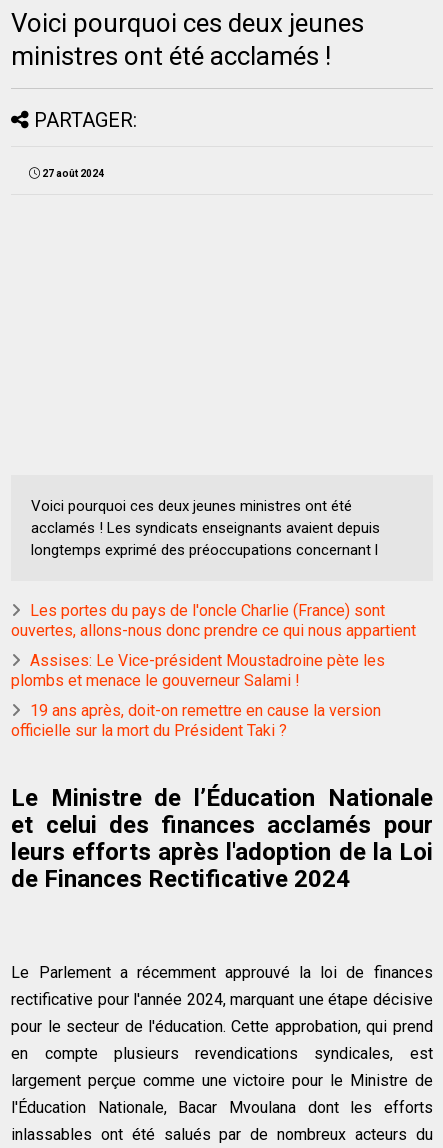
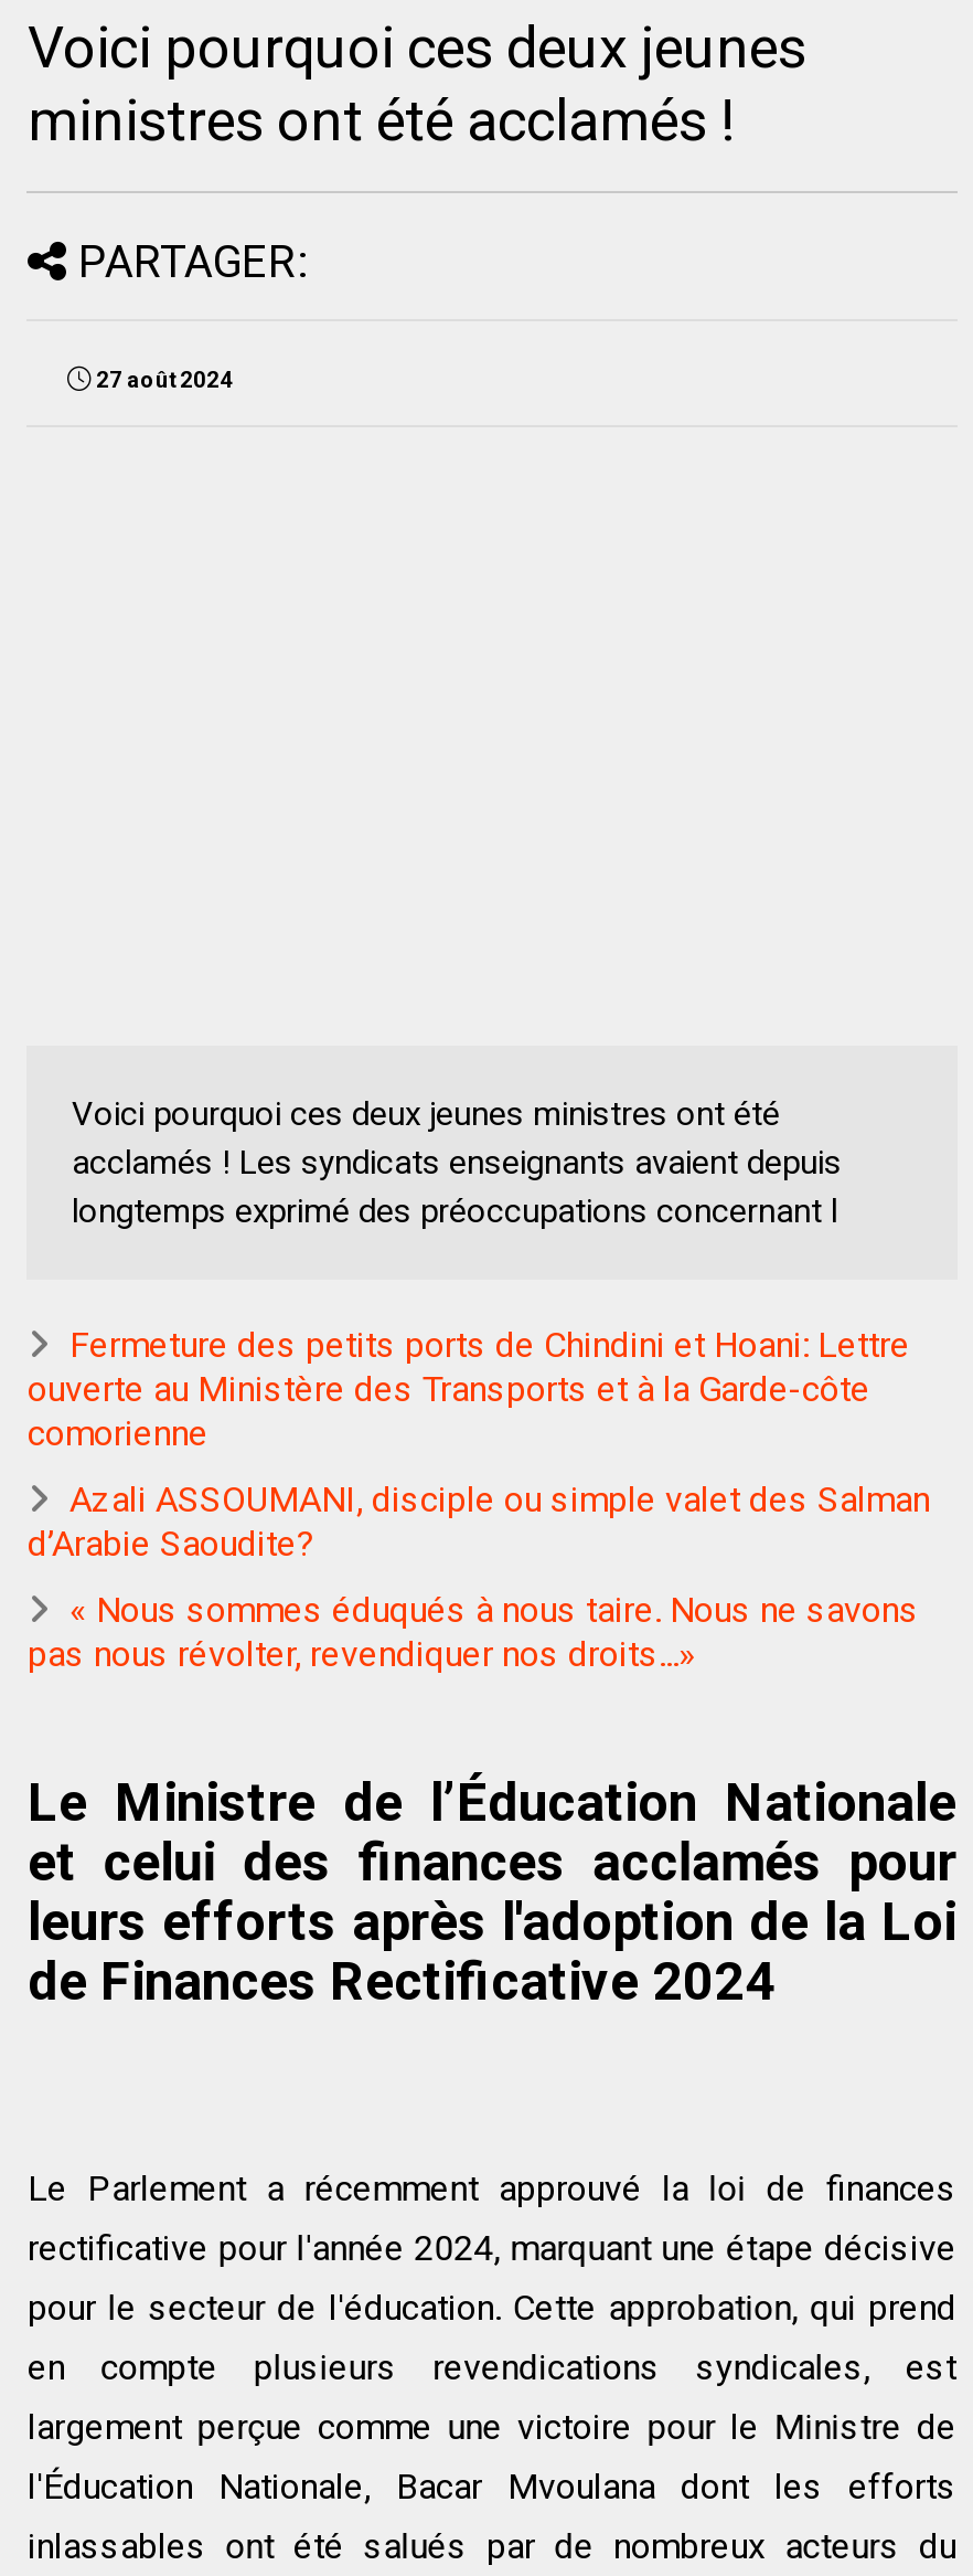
- Les portes du pays de l'oncle Charlie (France) sont
- ouvertes, allons-nous donc prendre ce qui nous appartient
+ Fermeture des petits ports de Chindini et Hoani: Lettre
+ ouverte au Ministère des Transports et à la Garde-côte
+ comorienne

- Assises: Le Vice-président Moustadroine pète les
- plombs et menace le gouverneur Salami !
+ Azali ASSOUMANI, disciple ou simple valet des Salman
+ d’Arabie Saoudite?

- 19 ans après, doit-on remettre en cause la version
- officielle sur la mort du Président Taki ?
+ « Nous sommes éduqués à nous taire. Nous ne savons
+ pas nous révolter, revendiquer nos droits...»
